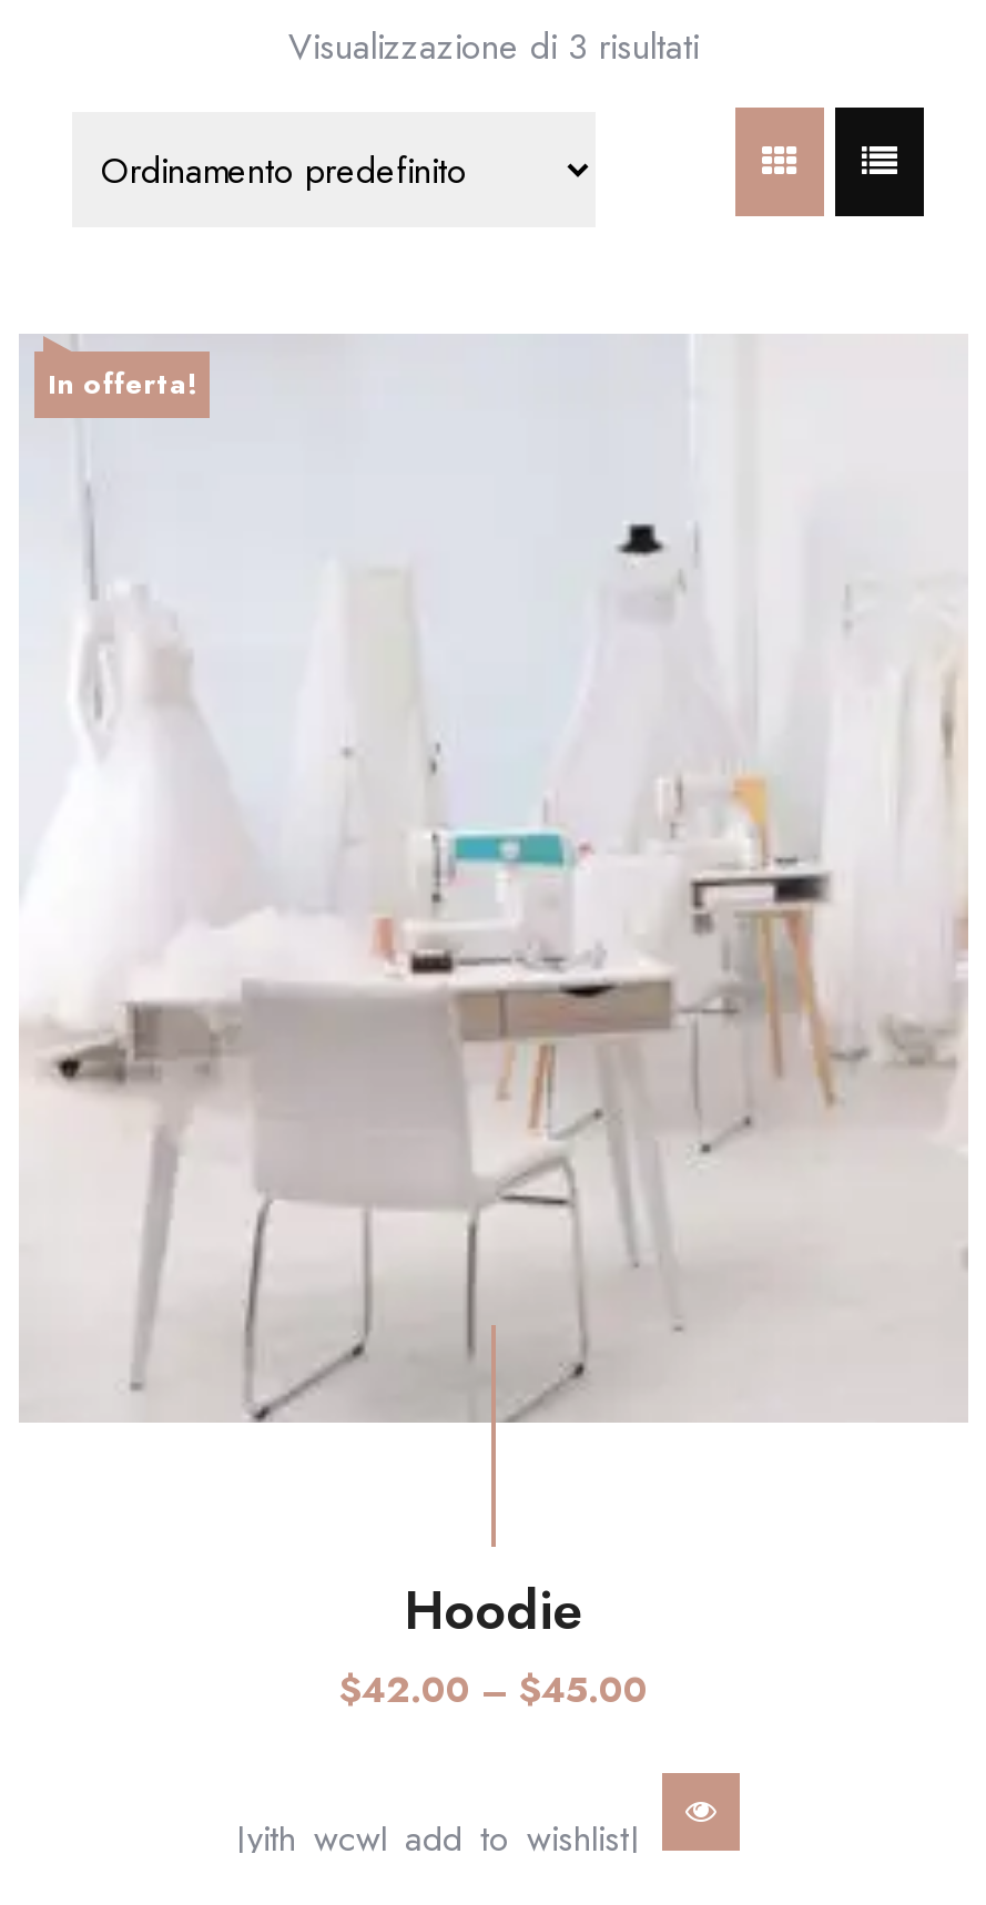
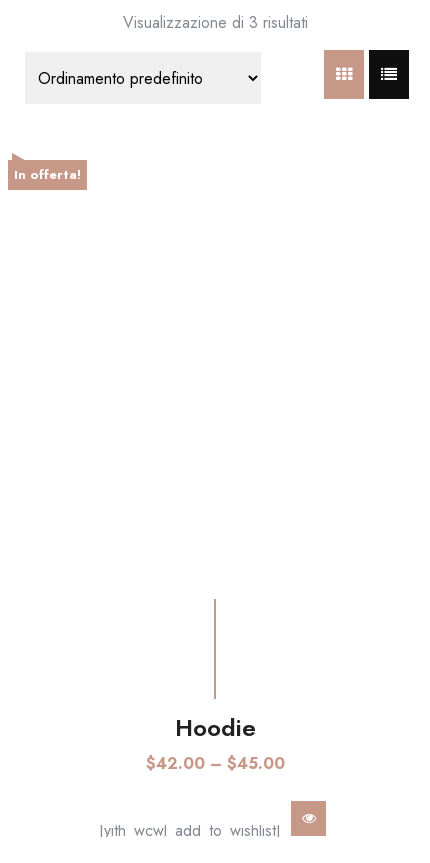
- [image]
